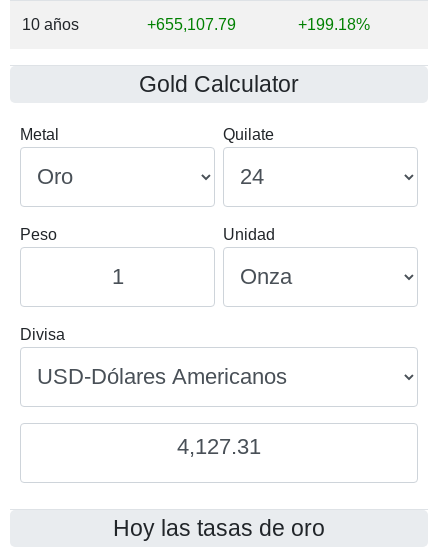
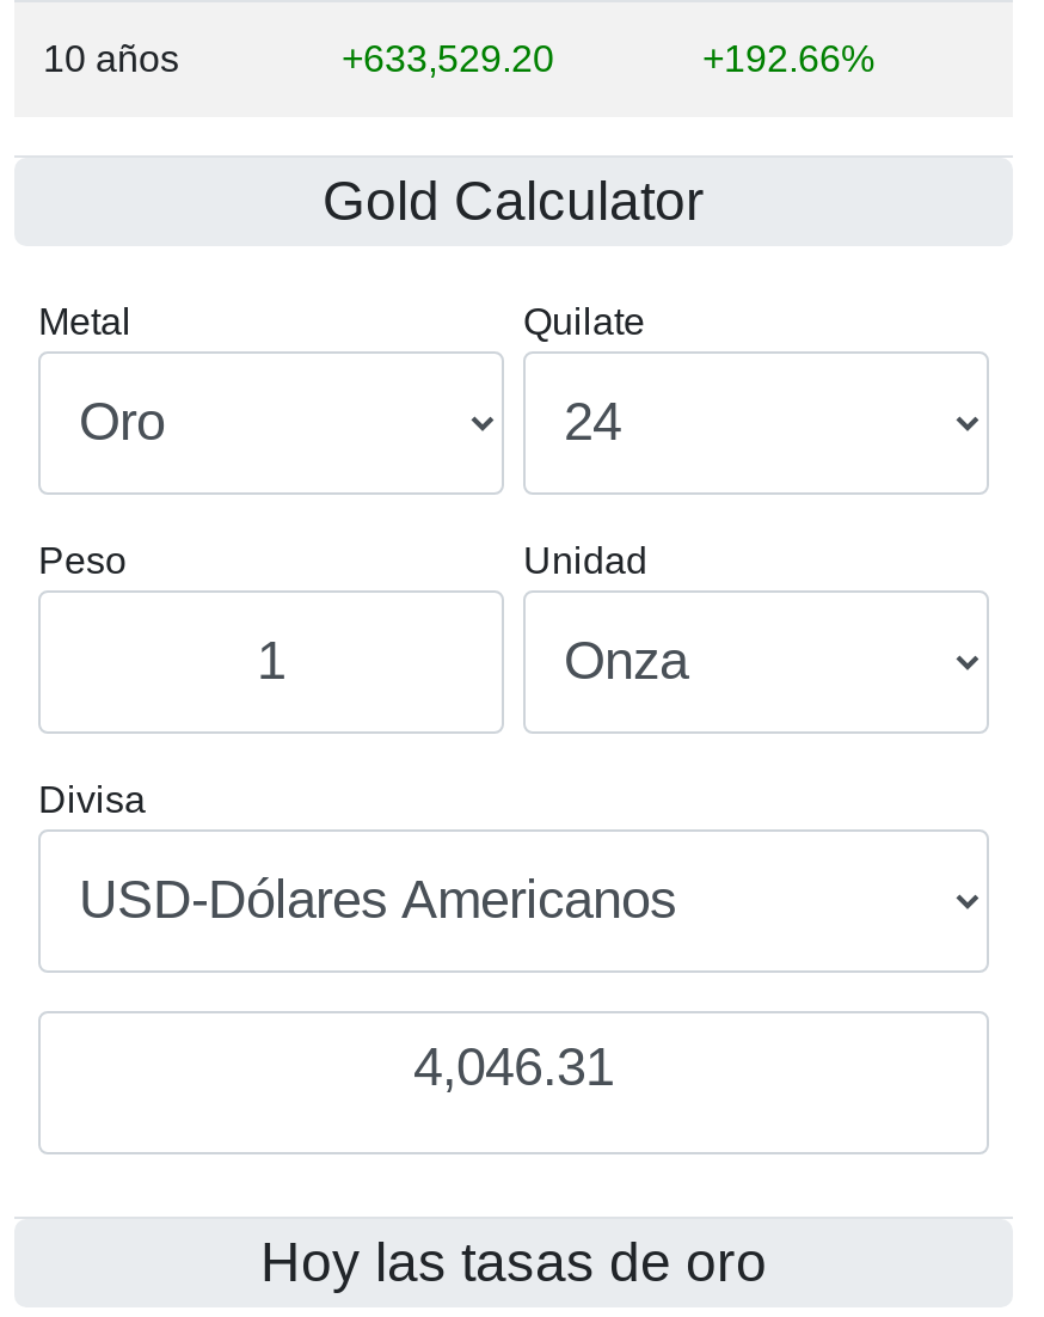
- +655,107.79
+ +633,529.20

- +199.18%
+ +192.66%

- 4,127.31
+ 4,046.31
